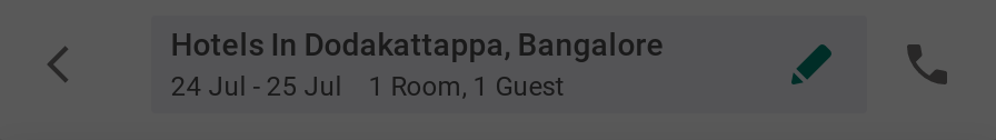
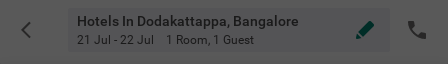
- 24 Jul - 25 Jul 1 Room, 1 Guest
+ 21 Jul - 22 Jul 1 Room, 1 Guest
